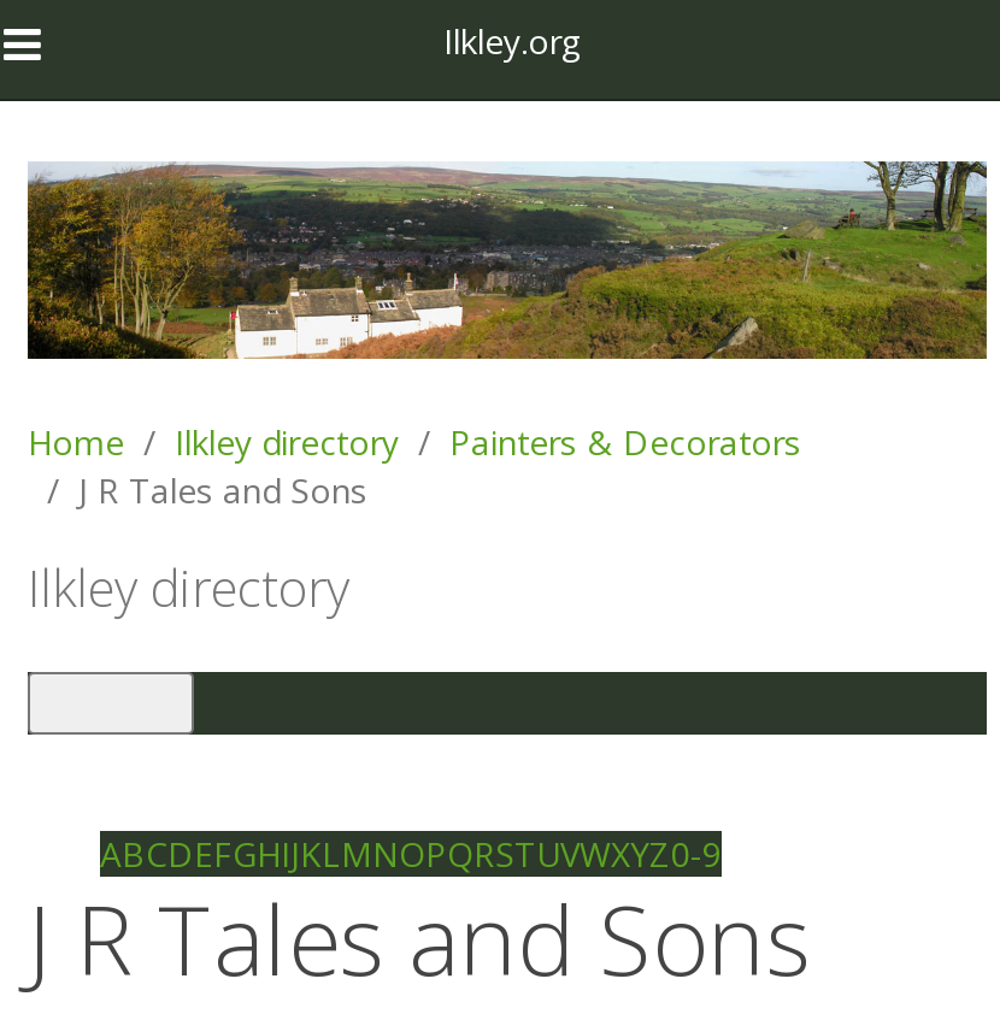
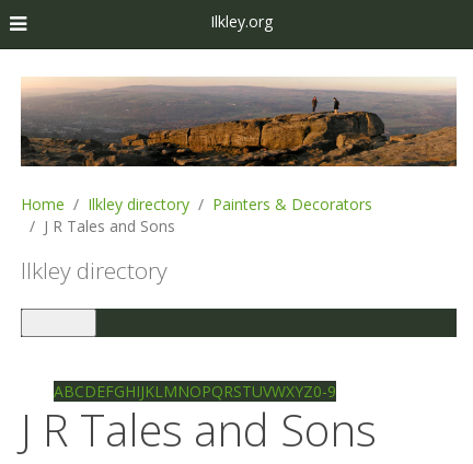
- [image]
+ [image]
